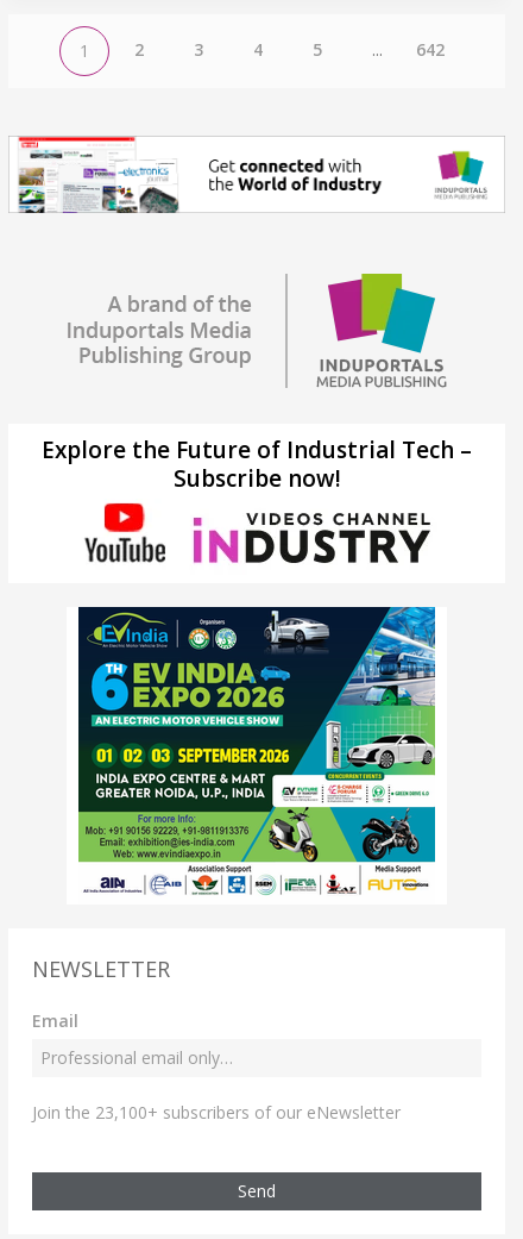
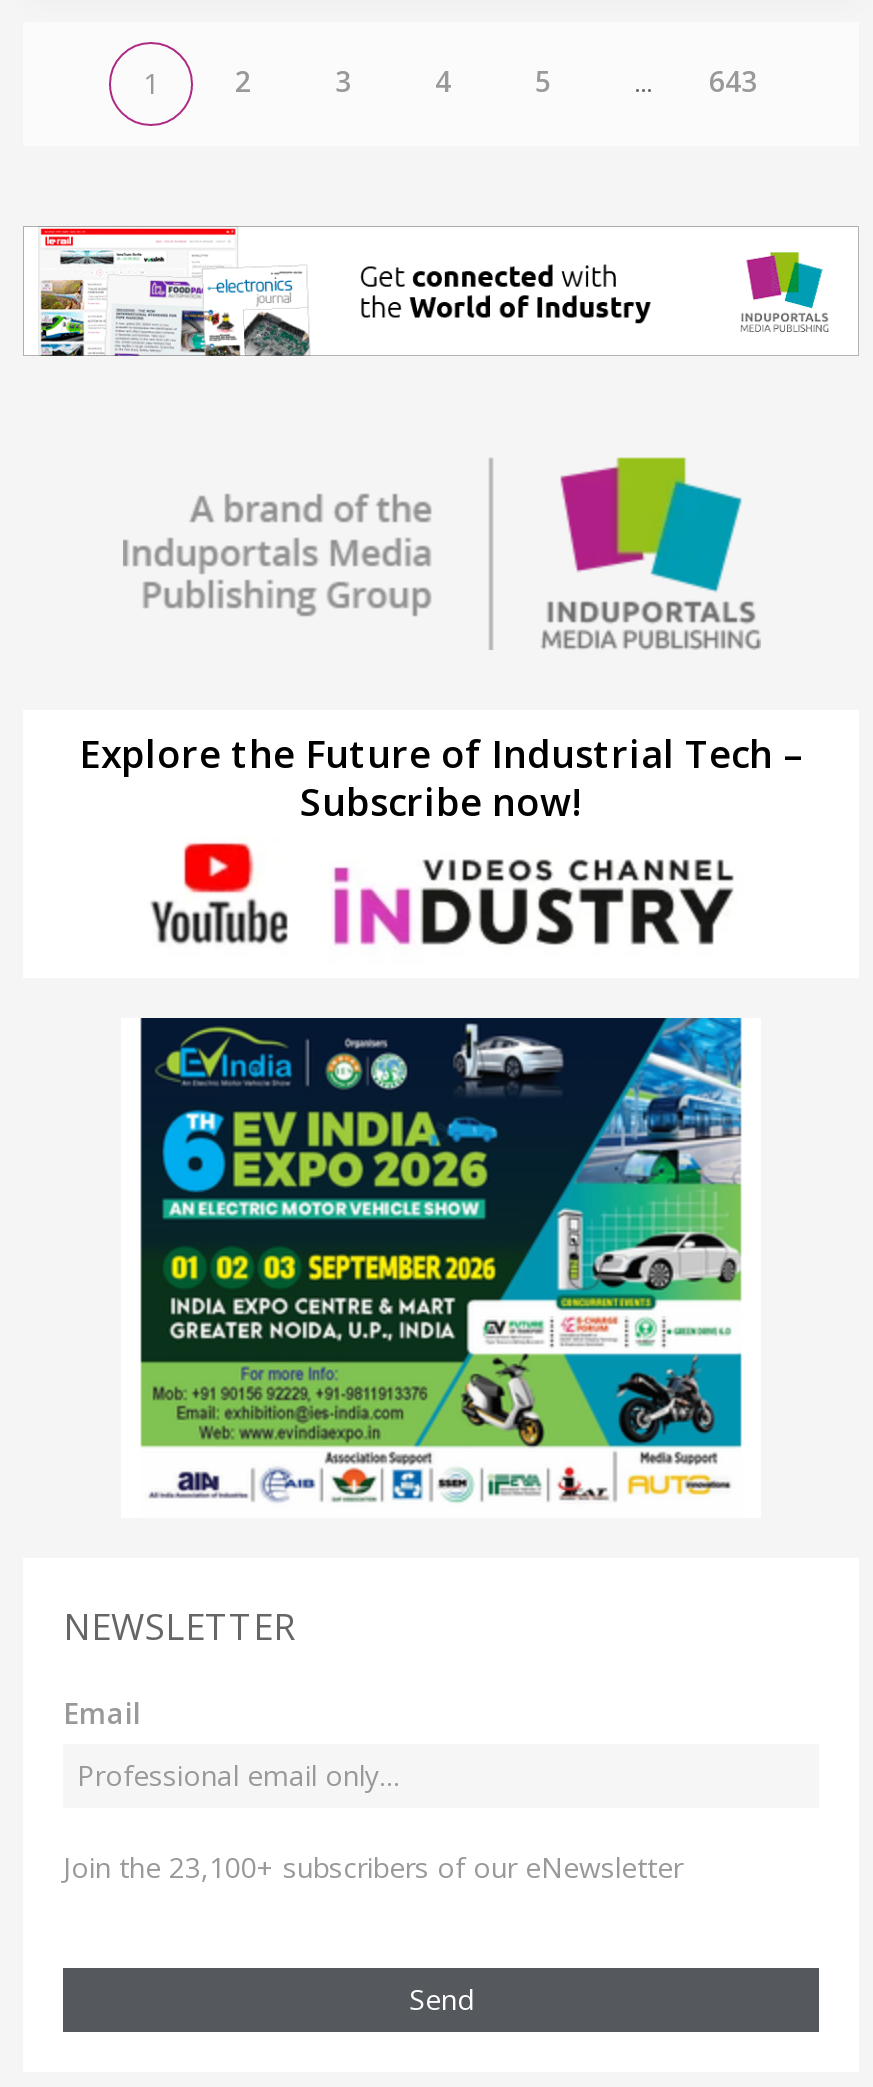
- 642
+ 643
